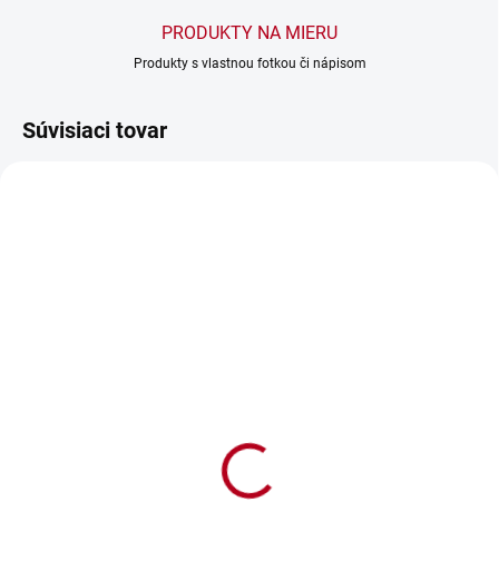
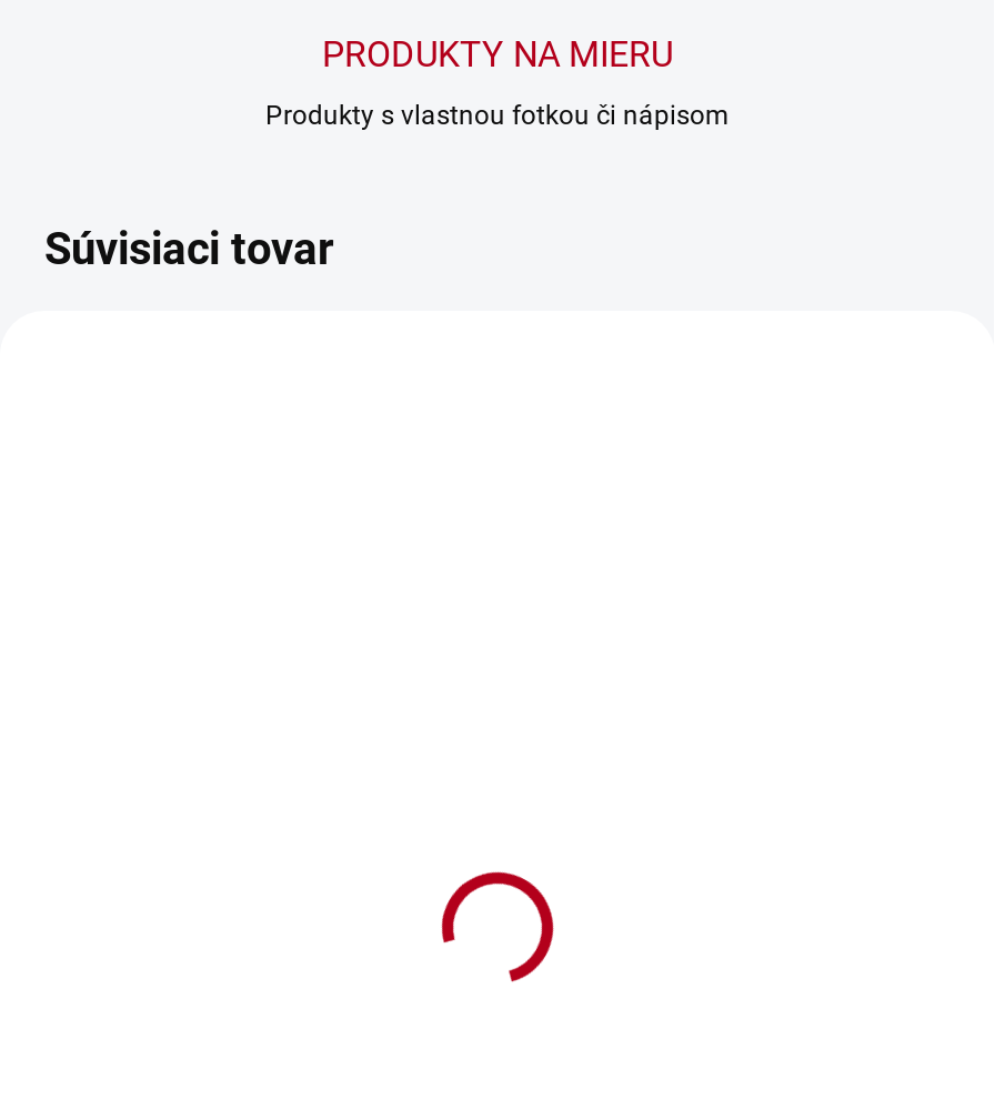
- [image]
+ [image]
